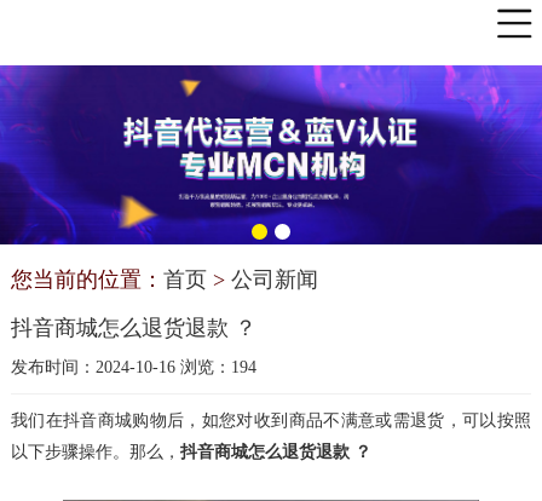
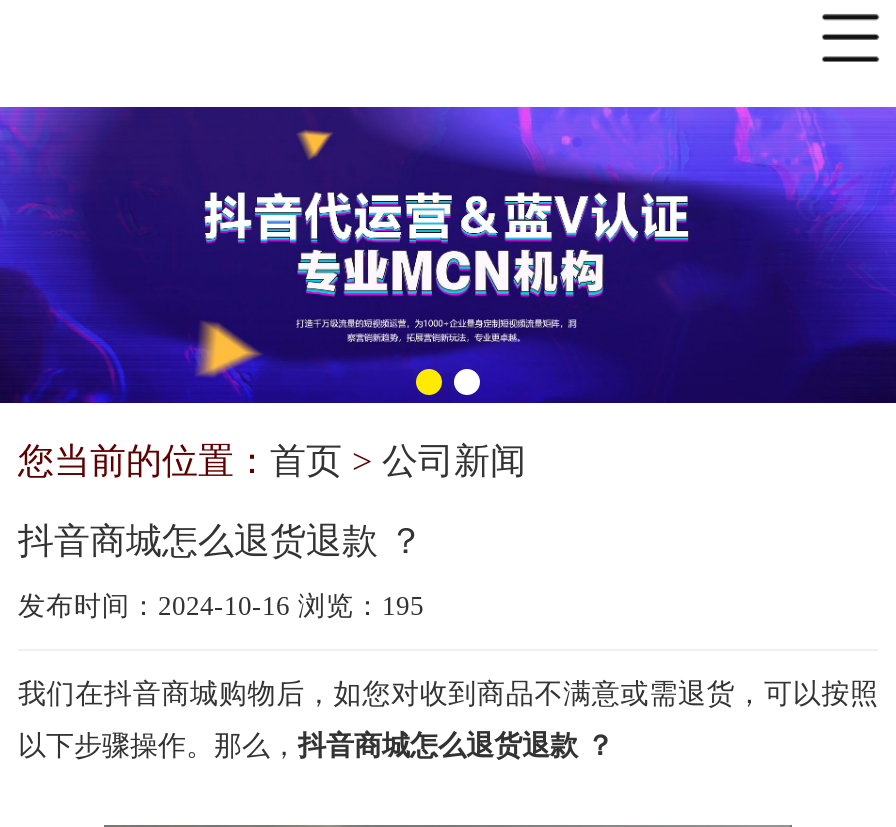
- 发布时间：2024-10-16 浏览：194
+ 发布时间：2024-10-16 浏览：195
